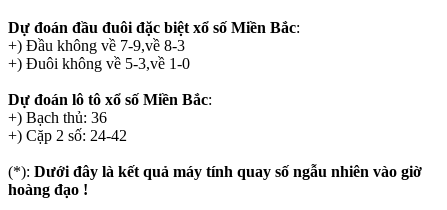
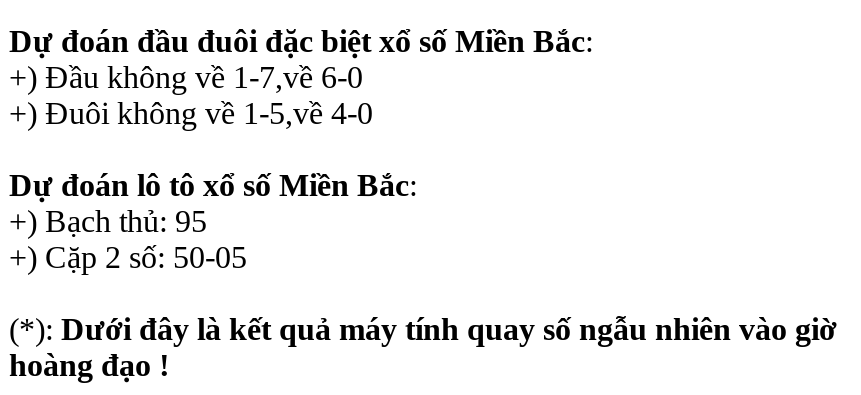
- +) Đầu không về 7-9,về 8-3
+ +) Đầu không về 1-7,về 6-0

- +) Đuôi không về 5-3,về 1-0
+ +) Đuôi không về 1-5,về 4-0

- +) Bạch thủ: 36
+ +) Bạch thủ: 95

- +) Cặp 2 số: 24-42
+ +) Cặp 2 số: 50-05
